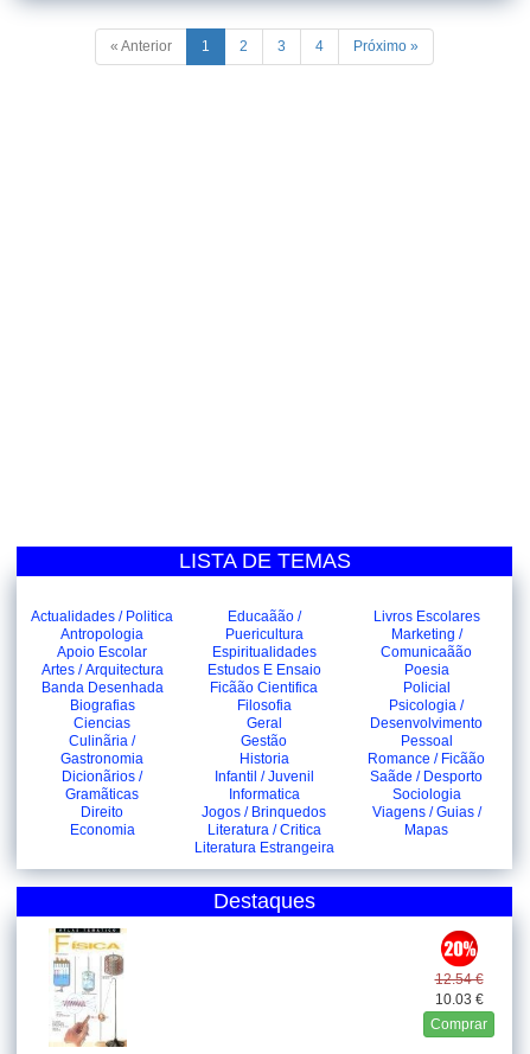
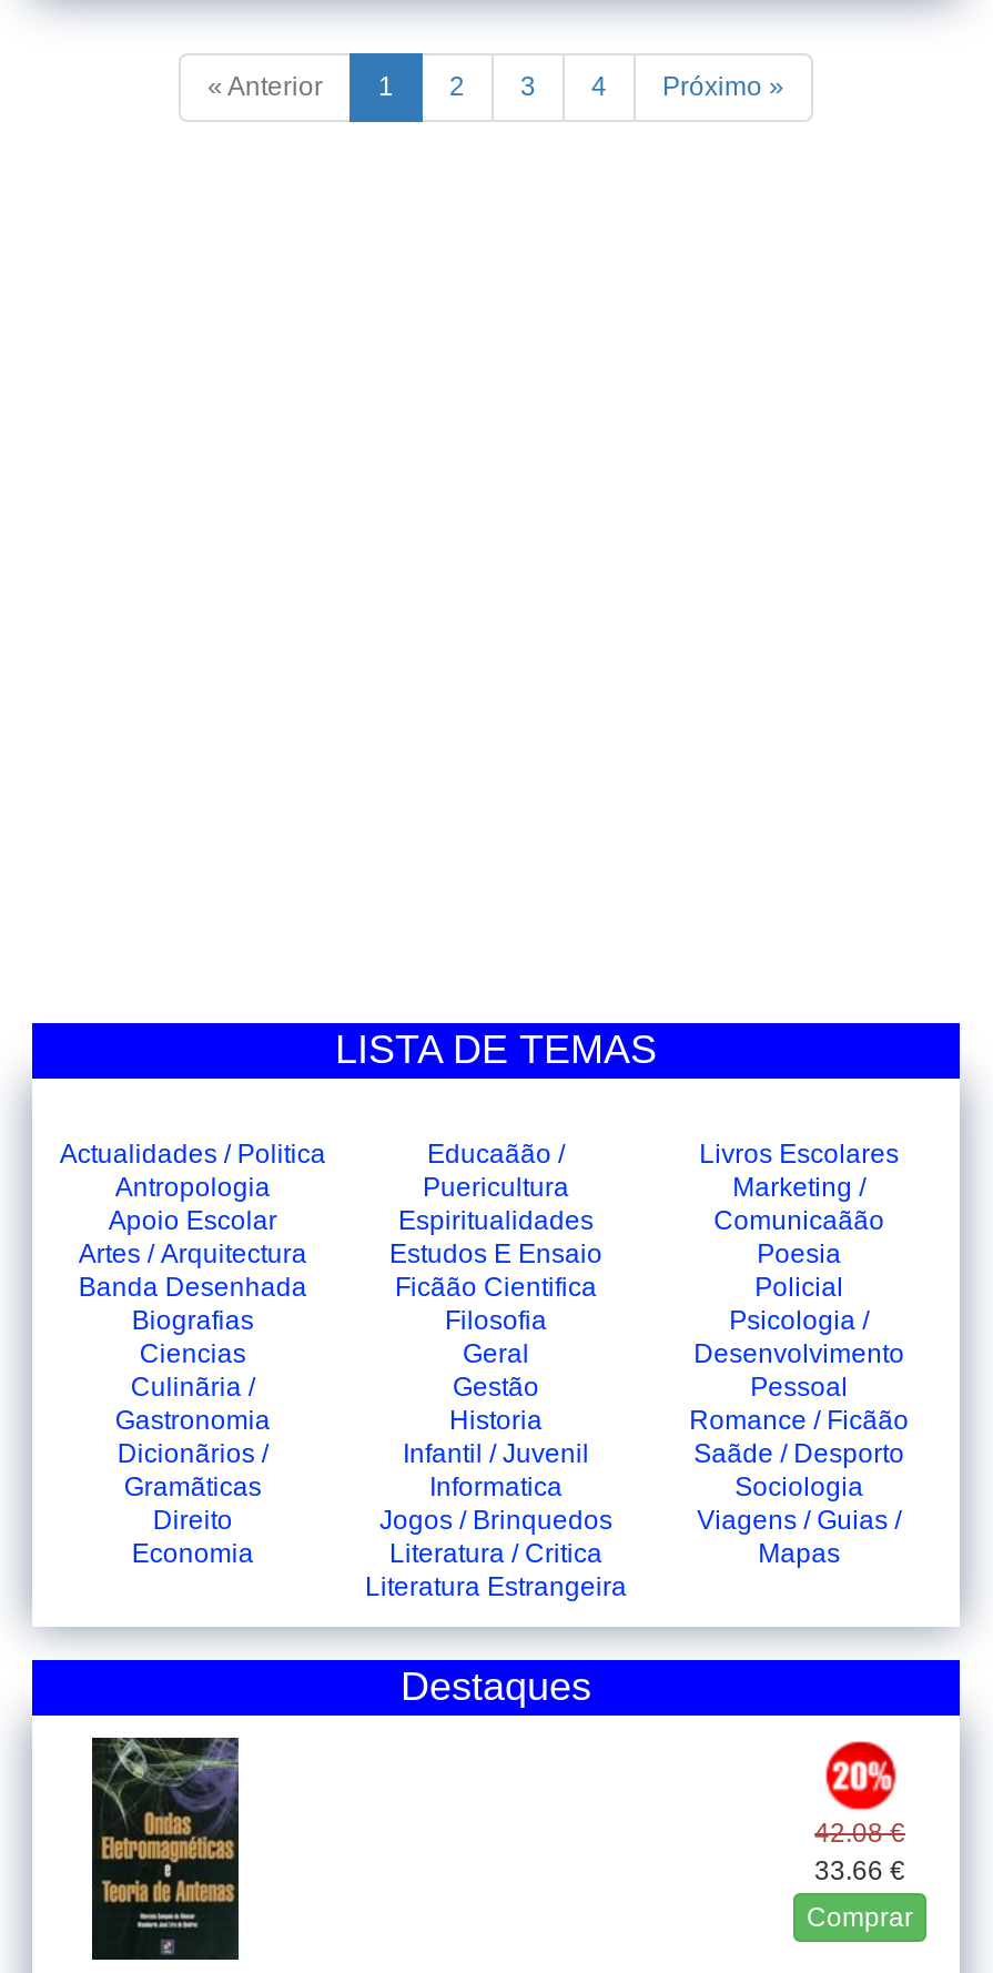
- [image]
+ [image]

- 12.54 €
+ 42.08 €

- 10.03 €
+ 33.66 €
